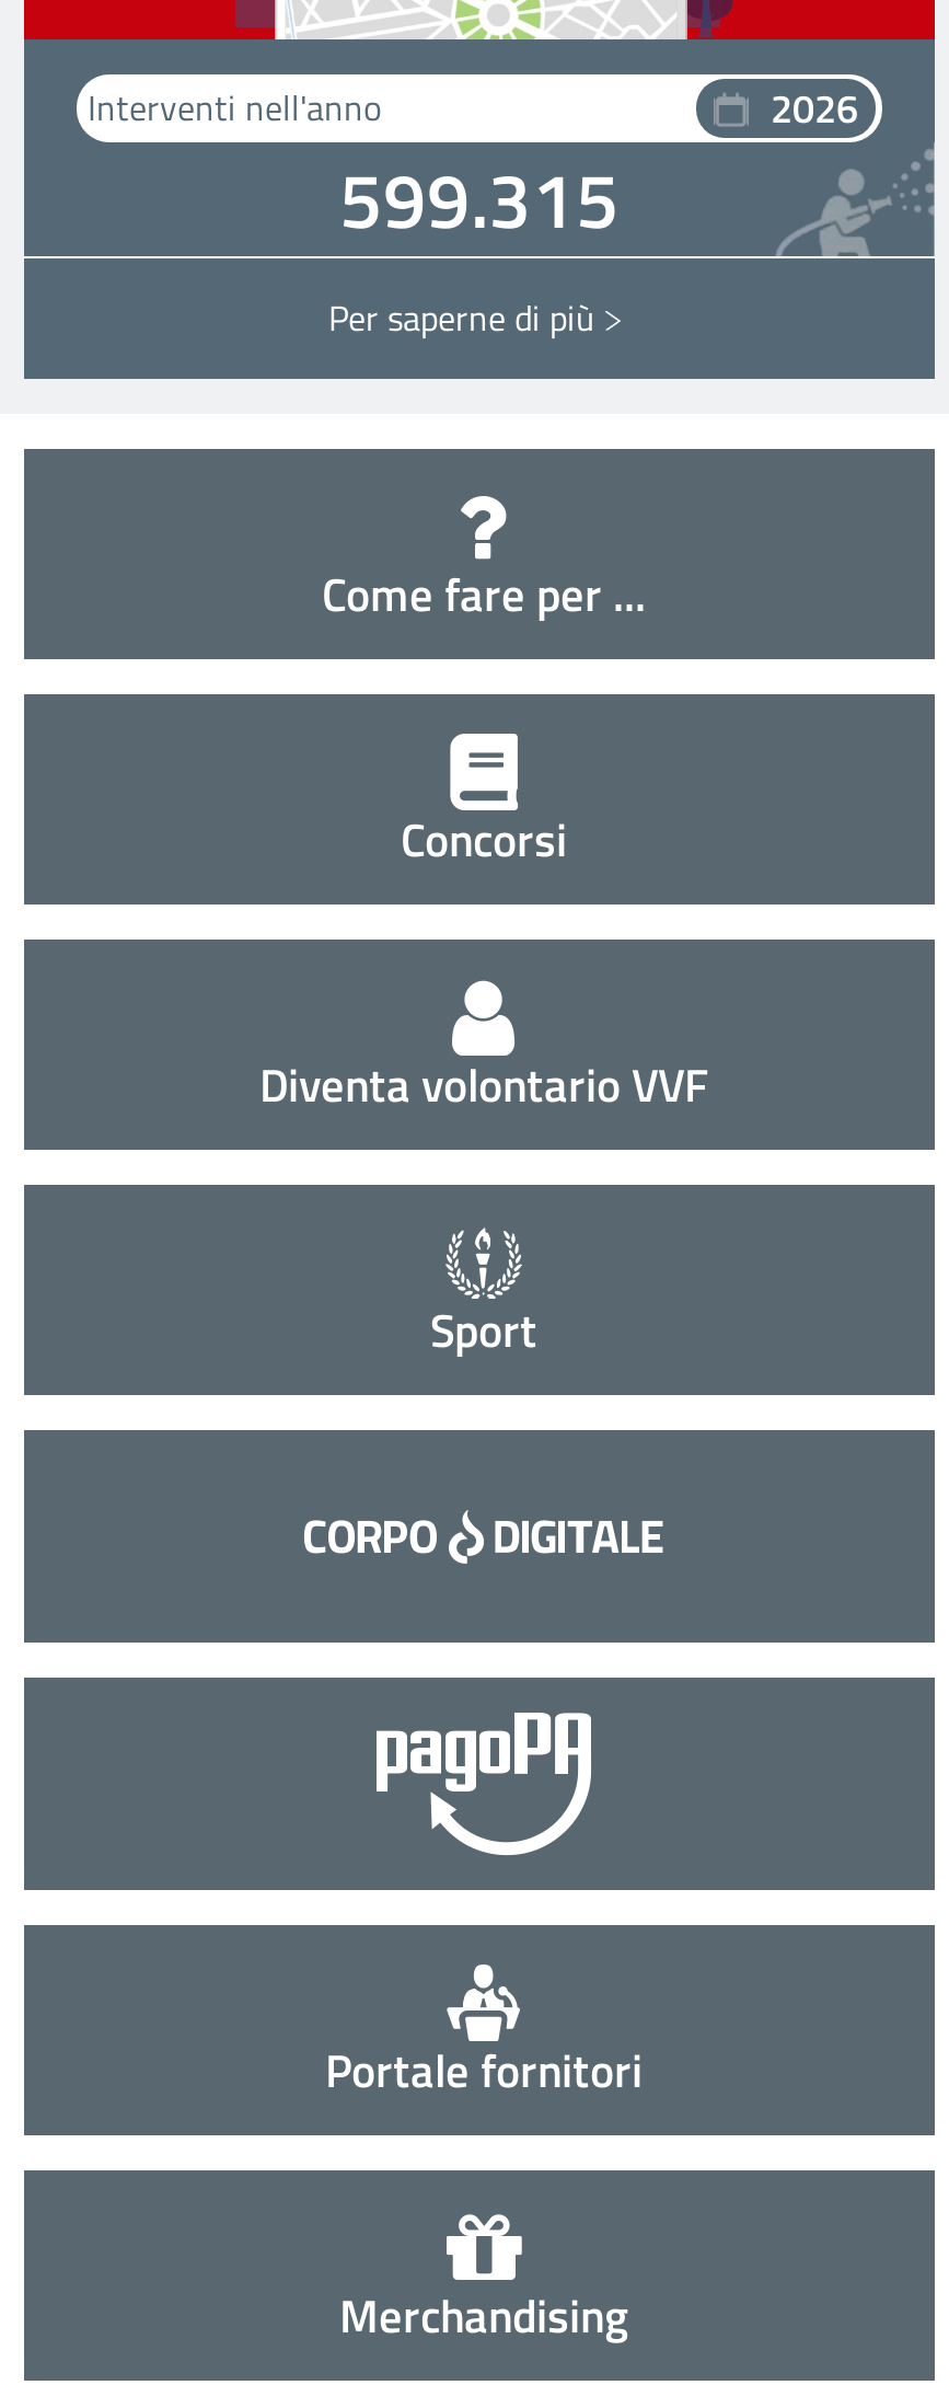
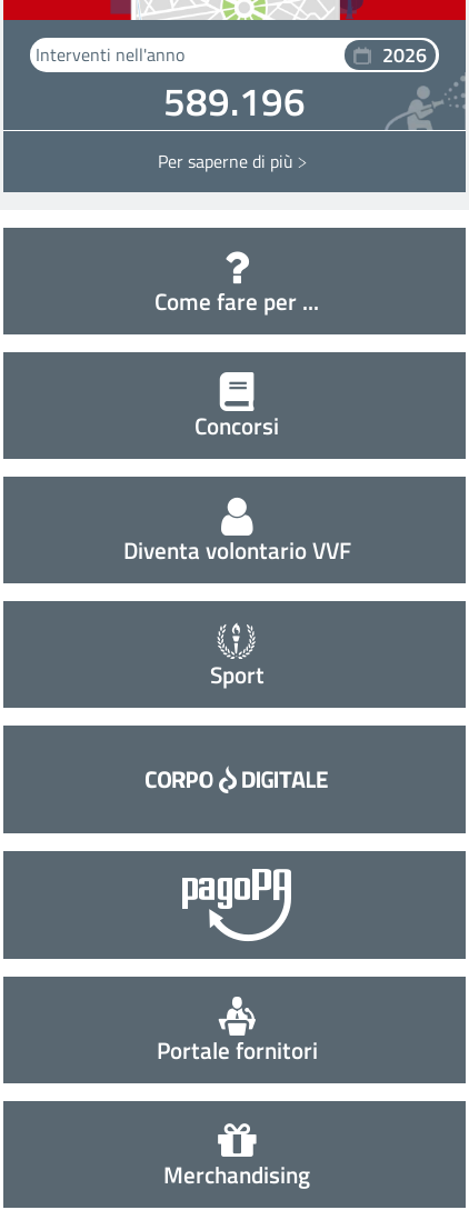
- 599.315
+ 589.196
